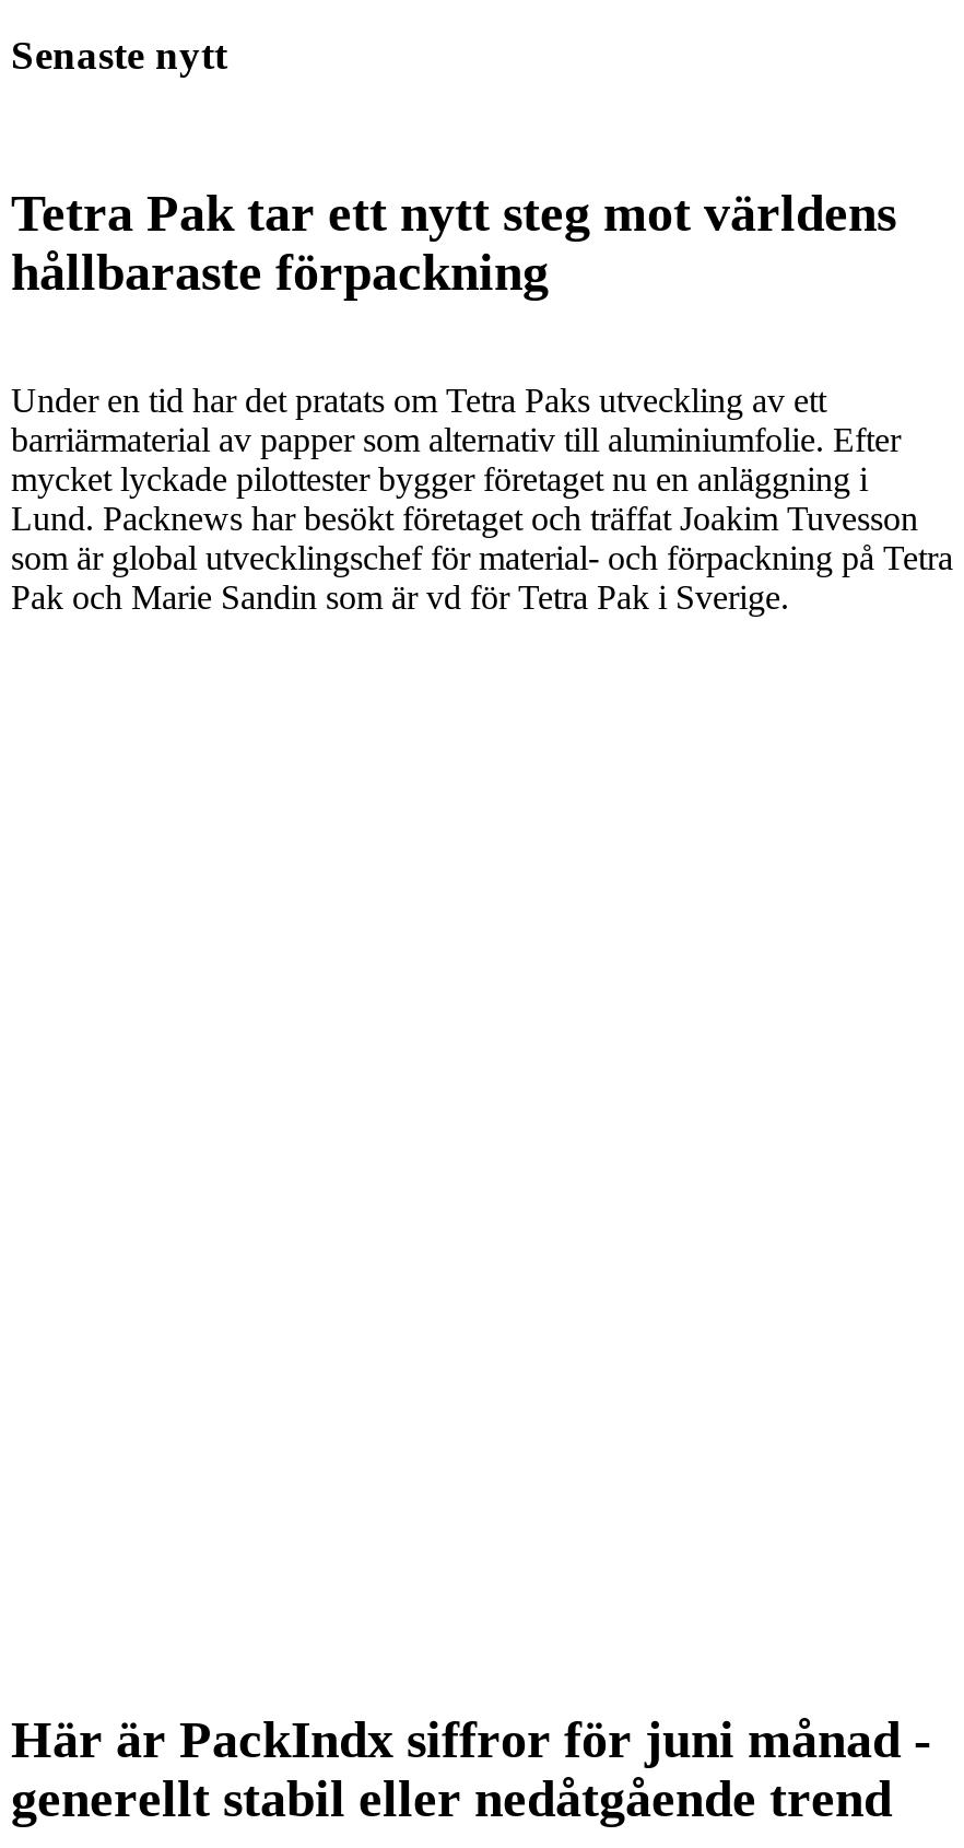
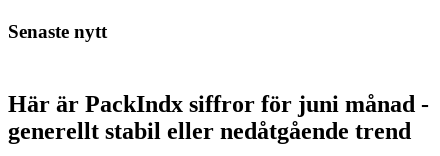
- Tetra Pak tar ett nytt steg mot världens
- hållbaraste förpackning
- Under en tid har det pratats om Tetra Paks utveckling av ett
- barriärmaterial av papper som alternativ till aluminiumfolie. Efter
- mycket lyckade pilottester bygger företaget nu en anläggning i
- Lund. Packnews har besökt företaget och träffat Joakim Tuvesson
- som är global utvecklingschef för material- och förpackning på Tetra
- Pak och Marie Sandin som är vd för Tetra Pak i Sverige.
